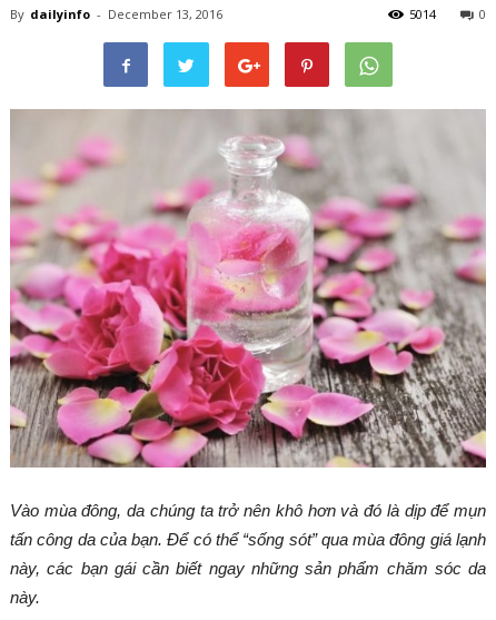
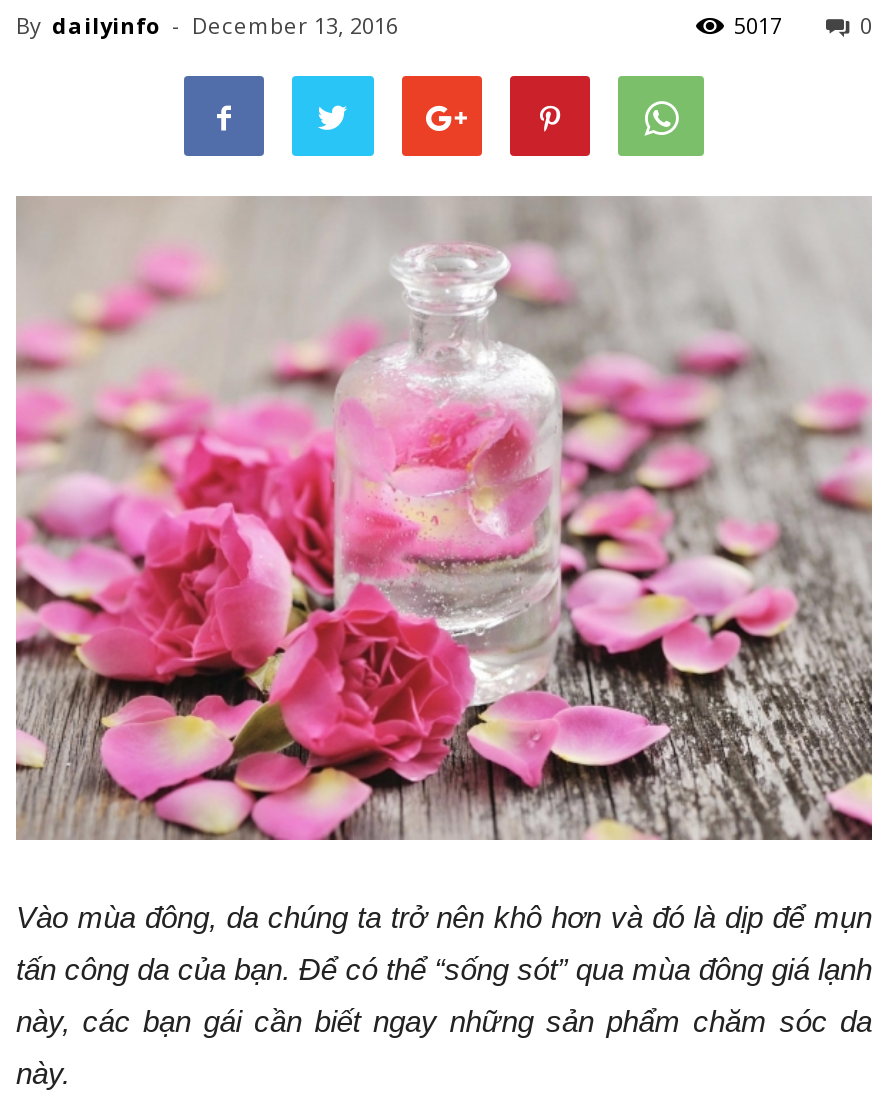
- 5014
+ 5017
